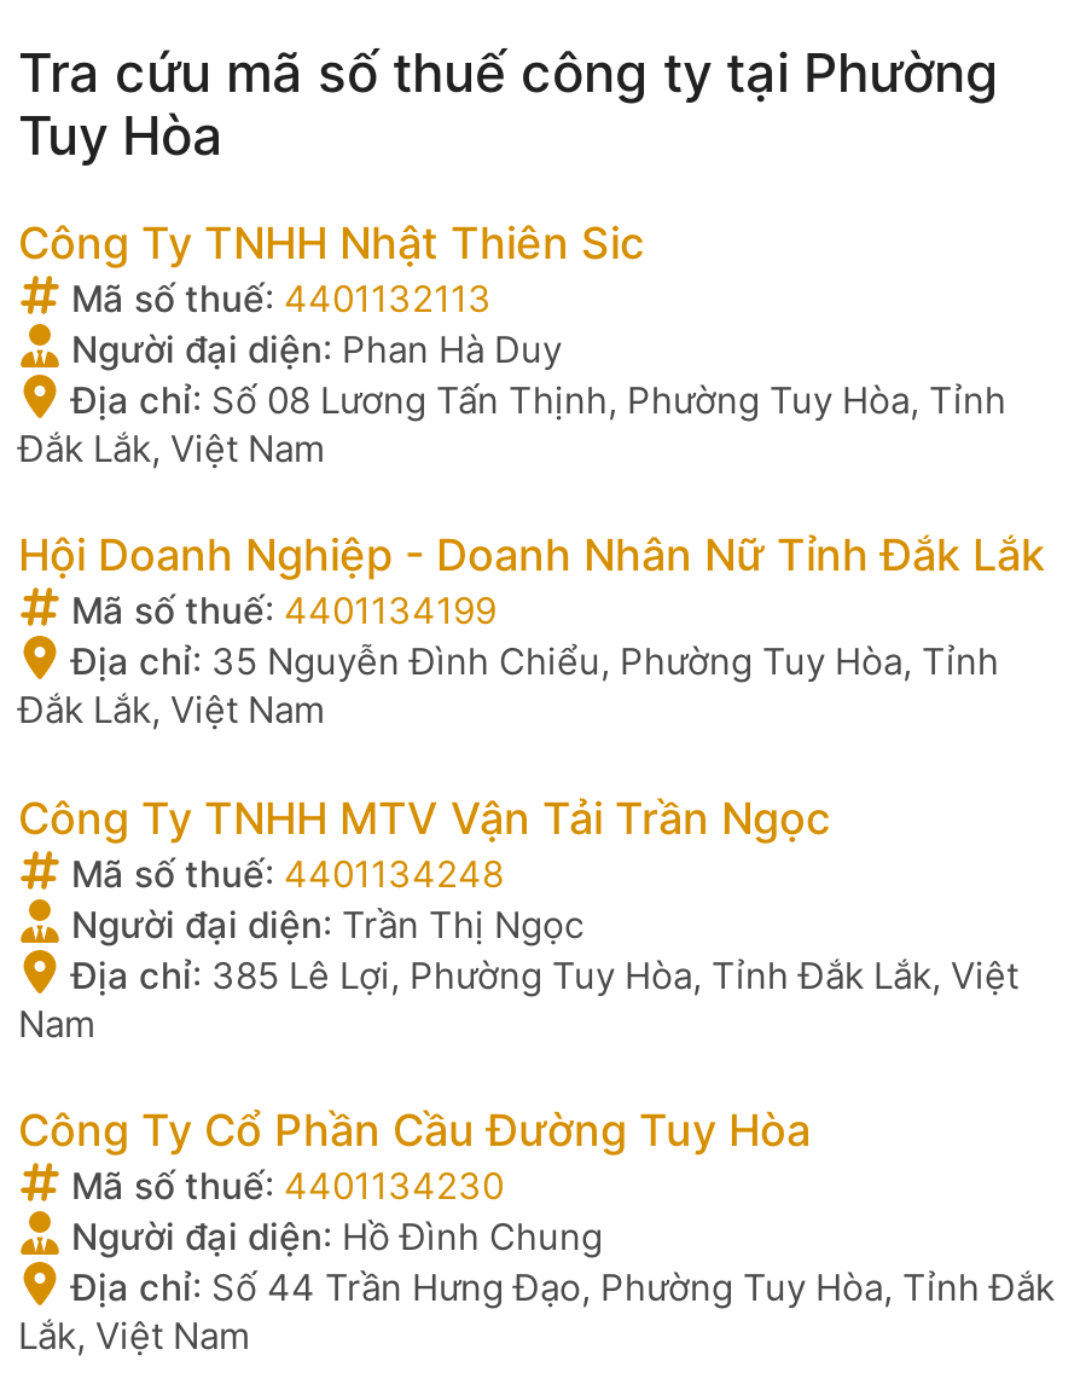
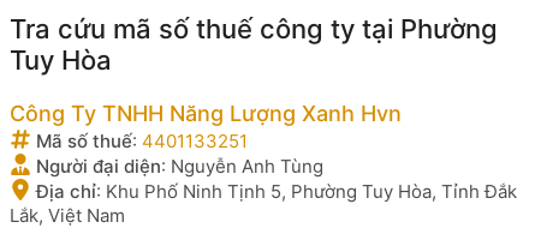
- Công Ty TNHH Nhật Thiên Sic
- Mã số thuế: 4401132113
- Người đại diện: Phan Hà Duy
- Địa chỉ: Số 08 Lương Tấn Thịnh, Phường Tuy Hòa, Tỉnh
- Đắk Lắk, Việt Nam
- Hội Doanh Nghiệp - Doanh Nhân Nữ Tỉnh Đắk Lắk
- Mã số thuế: 4401134199
- Địa chỉ: 35 Nguyễn Đình Chiểu, Phường Tuy Hòa, Tỉnh
- Đắk Lắk, Việt Nam
- Công Ty TNHH MTV Vận Tải Trần Ngọc
- Mã số thuế: 4401134248
- Người đại diện: Trần Thị Ngọc
- Địa chỉ: 385 Lê Lợi, Phường Tuy Hòa, Tỉnh Đắk Lắk, Việt
- Nam
- Công Ty Cổ Phần Cầu Đường Tuy Hòa
- Mã số thuế: 4401134230
- Người đại diện: Hồ Đình Chung
- Địa chỉ: Số 44 Trần Hưng Đạo, Phường Tuy Hòa, Tỉnh Đắk
+ Công Ty TNHH Năng Lượng Xanh Hvn
+ Mã số thuế: 4401133251
+ Người đại diện: Nguyễn Anh Tùng
+ Địa chỉ: Khu Phố Ninh Tịnh 5, Phường Tuy Hòa, Tỉnh Đắk
